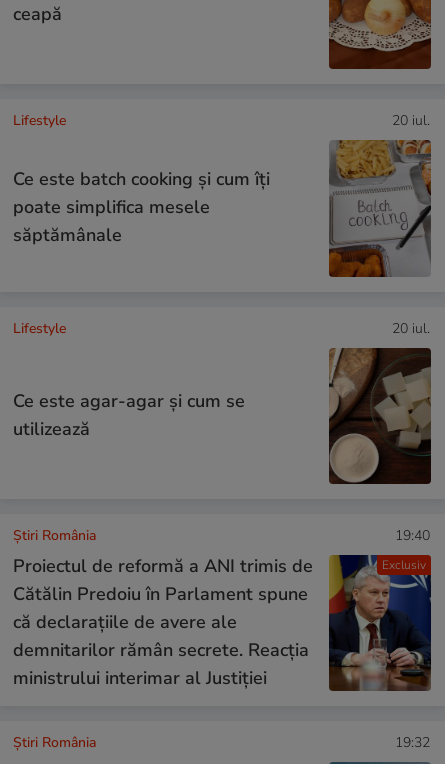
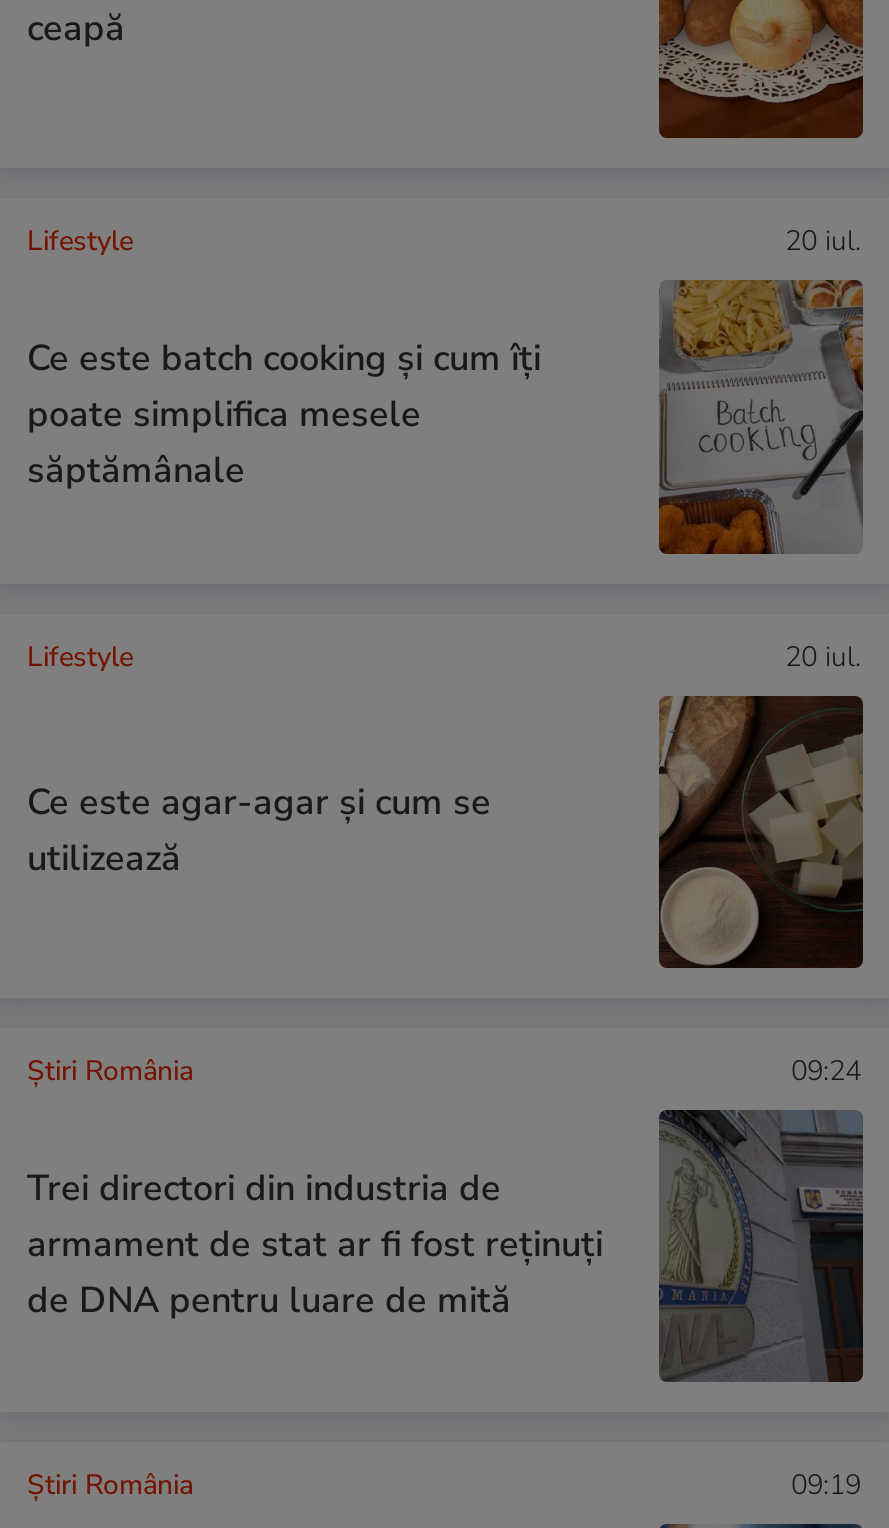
- [image]
- 19:40
- Proiectul de reformă a ANI trimis de
- Cătălin Predoiu în Parlament spune
- că declarațiile de avere ale
- demnitarilor rămân secrete. Reacția
- ministrului interimar al Justiției
+ [image]
+ 09:24
+ Trei directori din industria de
+ armament de stat ar fi fost reținuți
+ de DNA pentru luare de mită

- Exclusiv

- 19:32
+ 09:19
